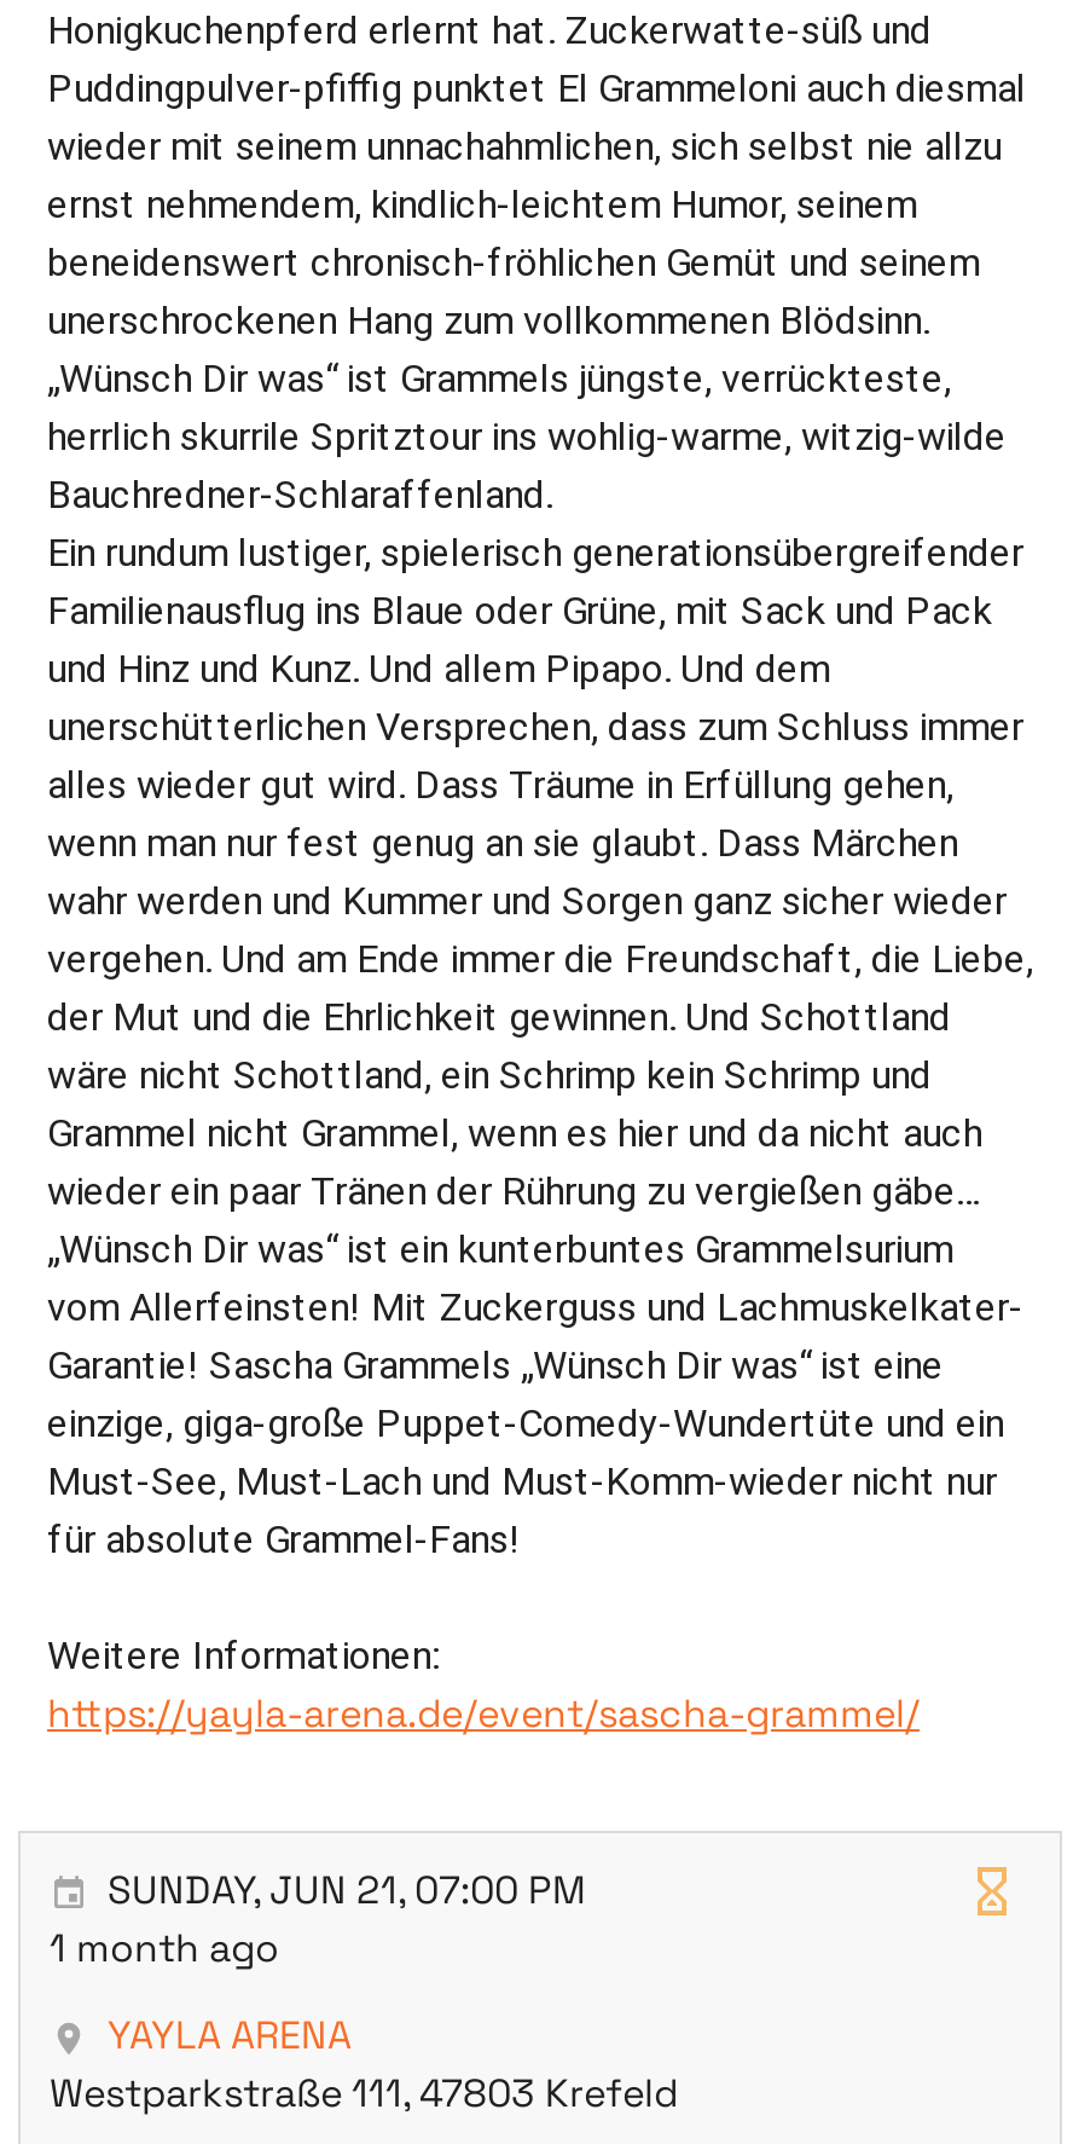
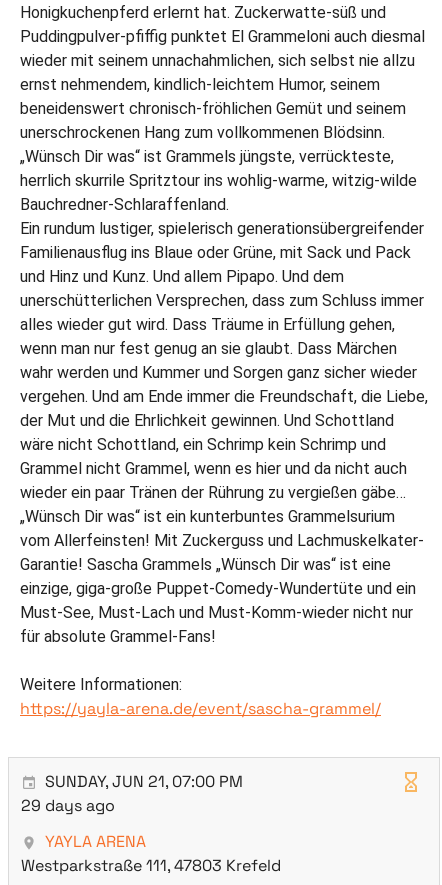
- 1 month ago
+ 29 days ago
